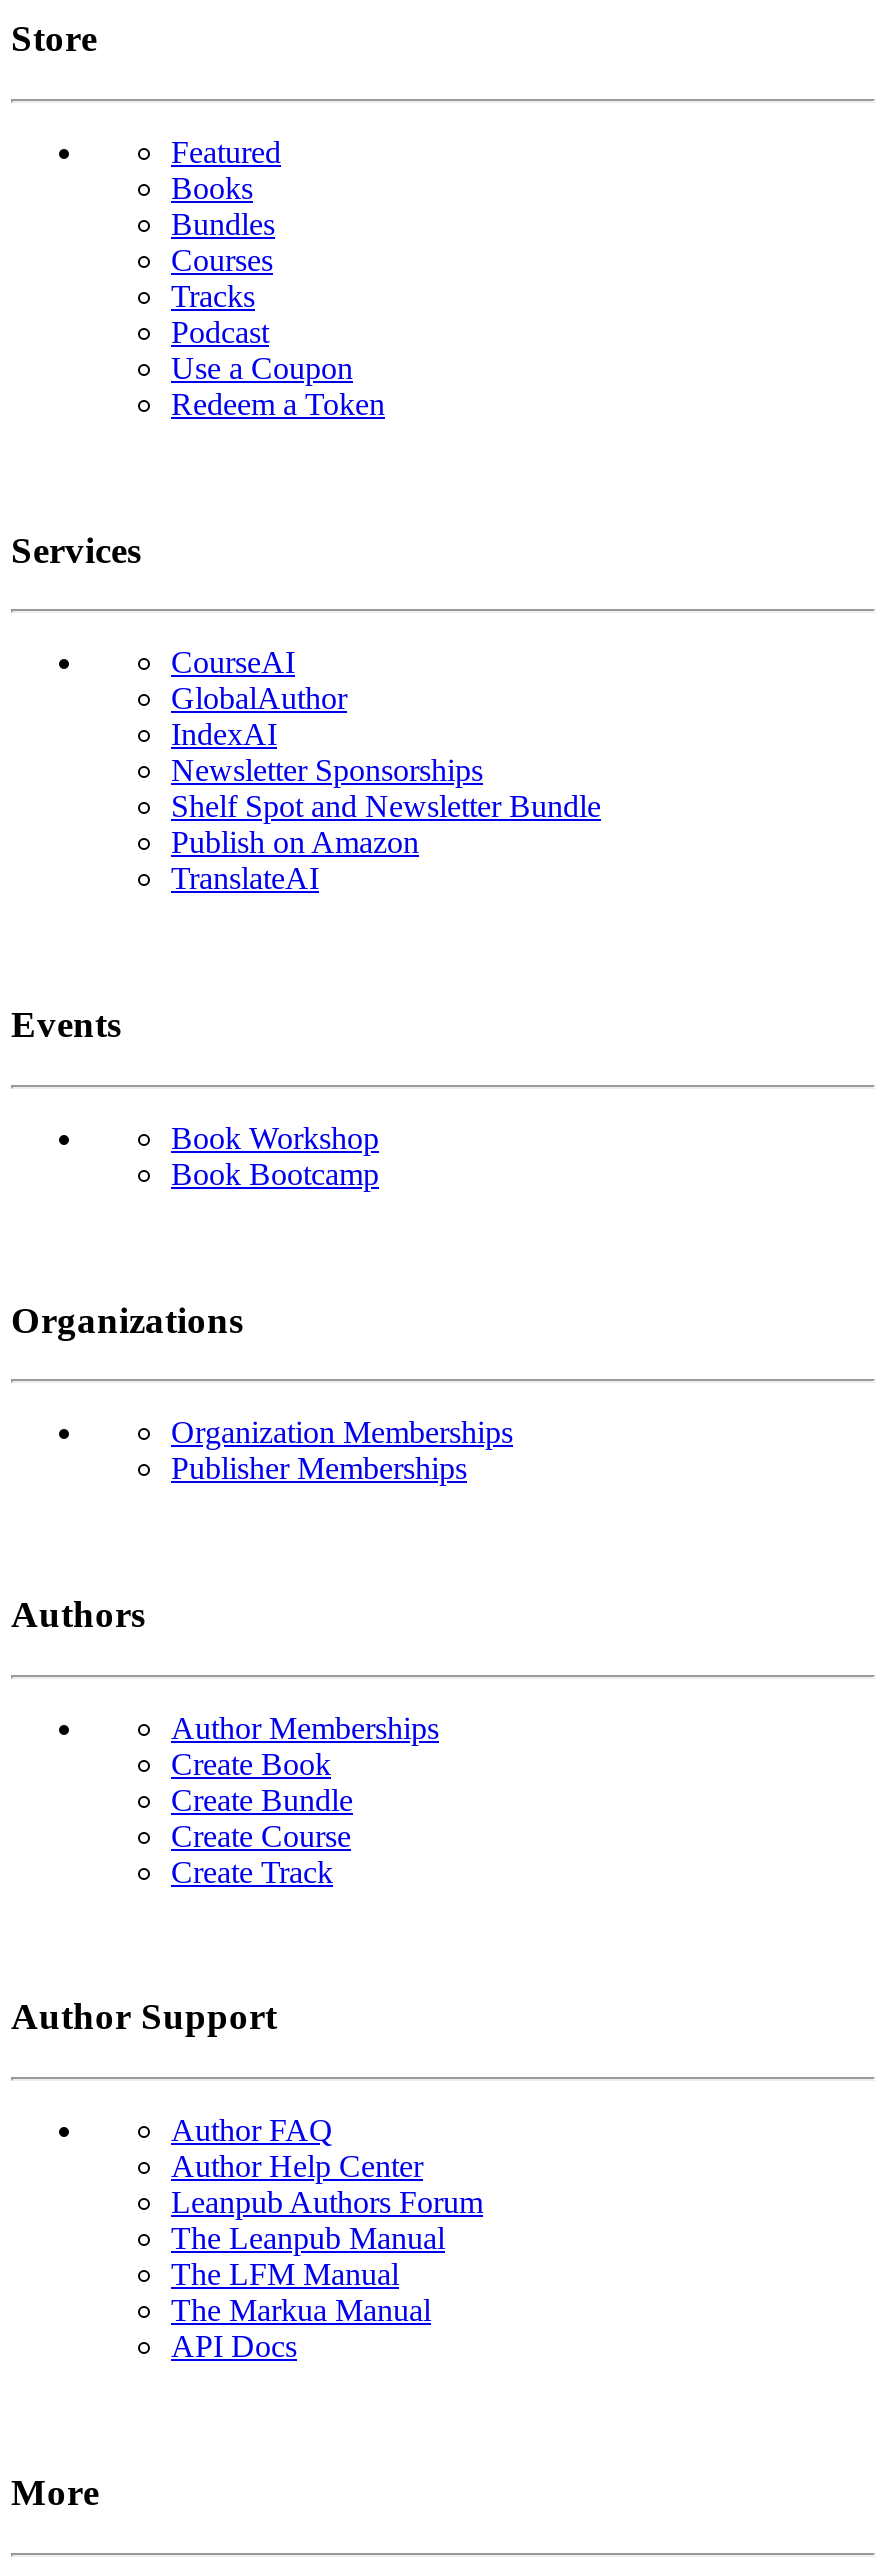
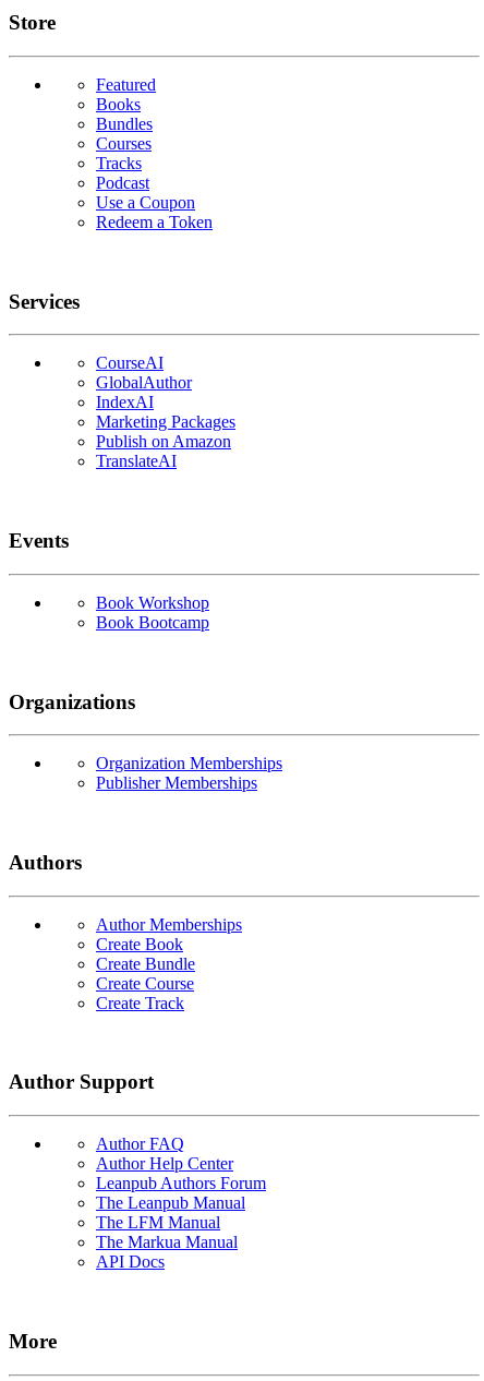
- Newsletter Sponsorships
- Shelf Spot and Newsletter Bundle
+ Marketing Packages
